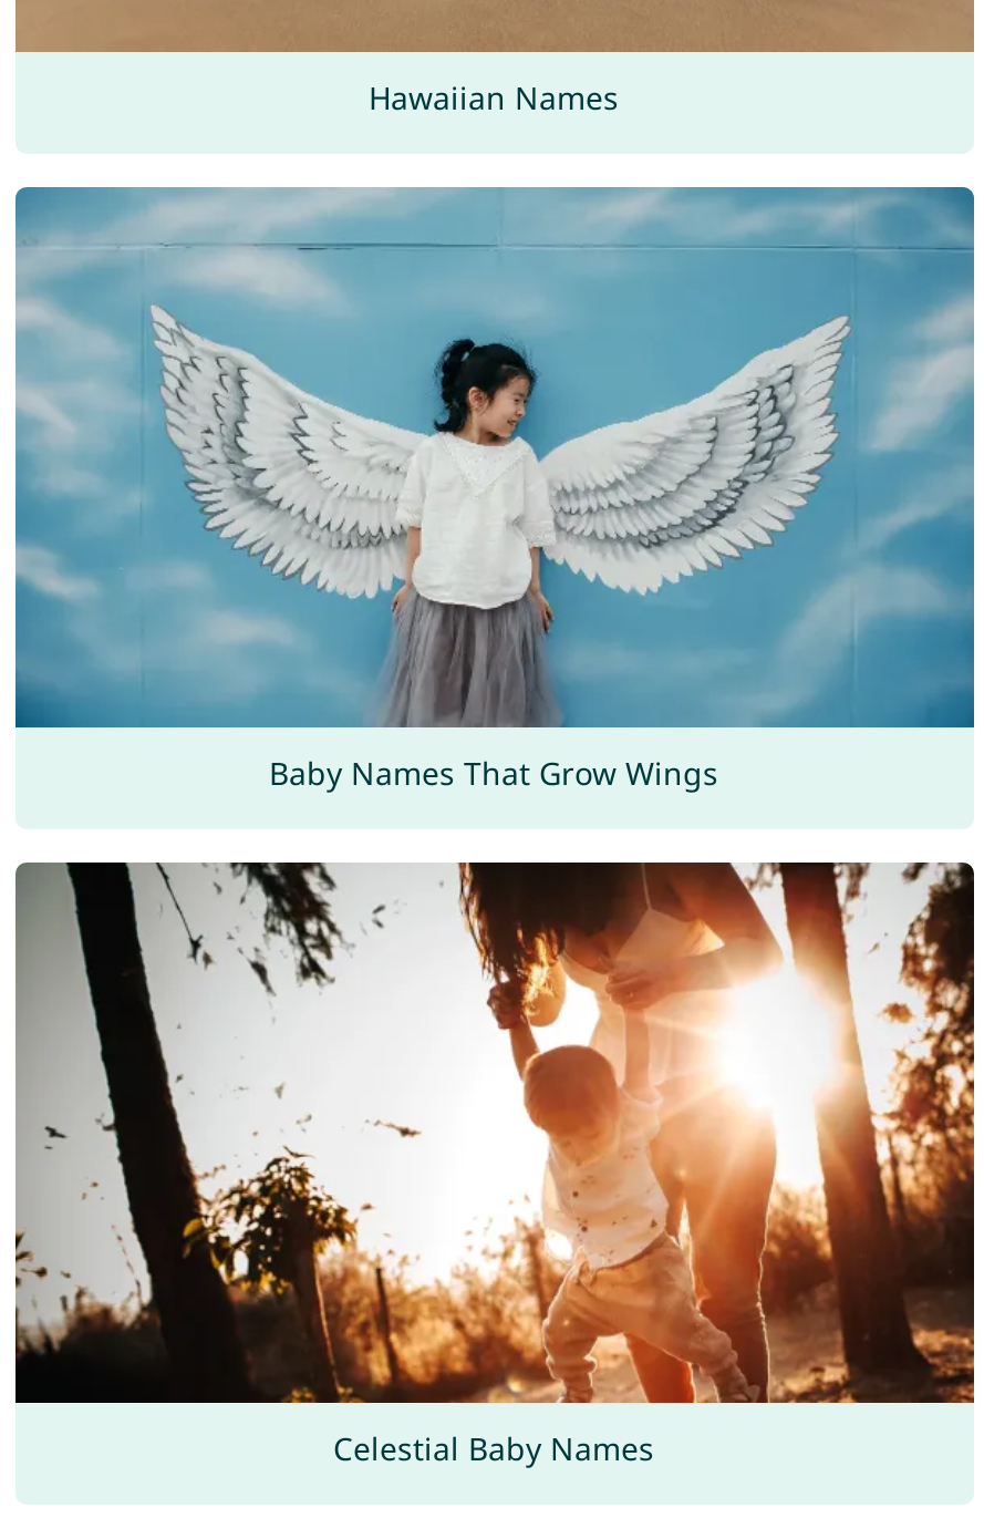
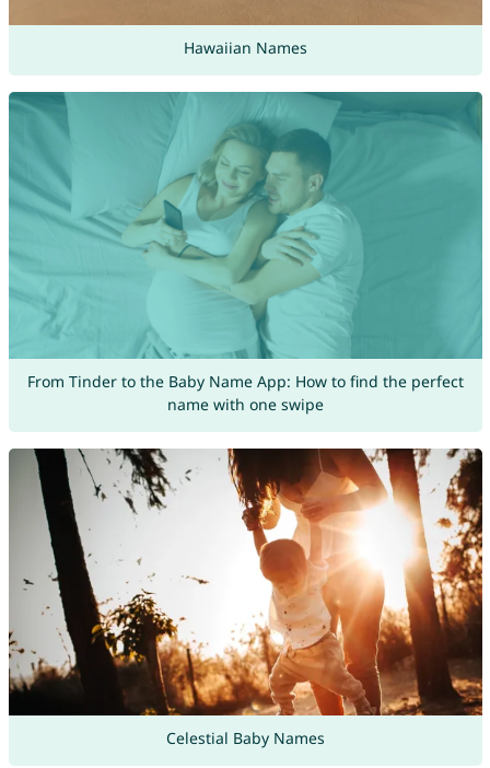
- [image]
- Baby Names That Grow Wings
+ [image]
+ From Tinder to the Baby Name App: How to find the perfect
+ name with one swipe
